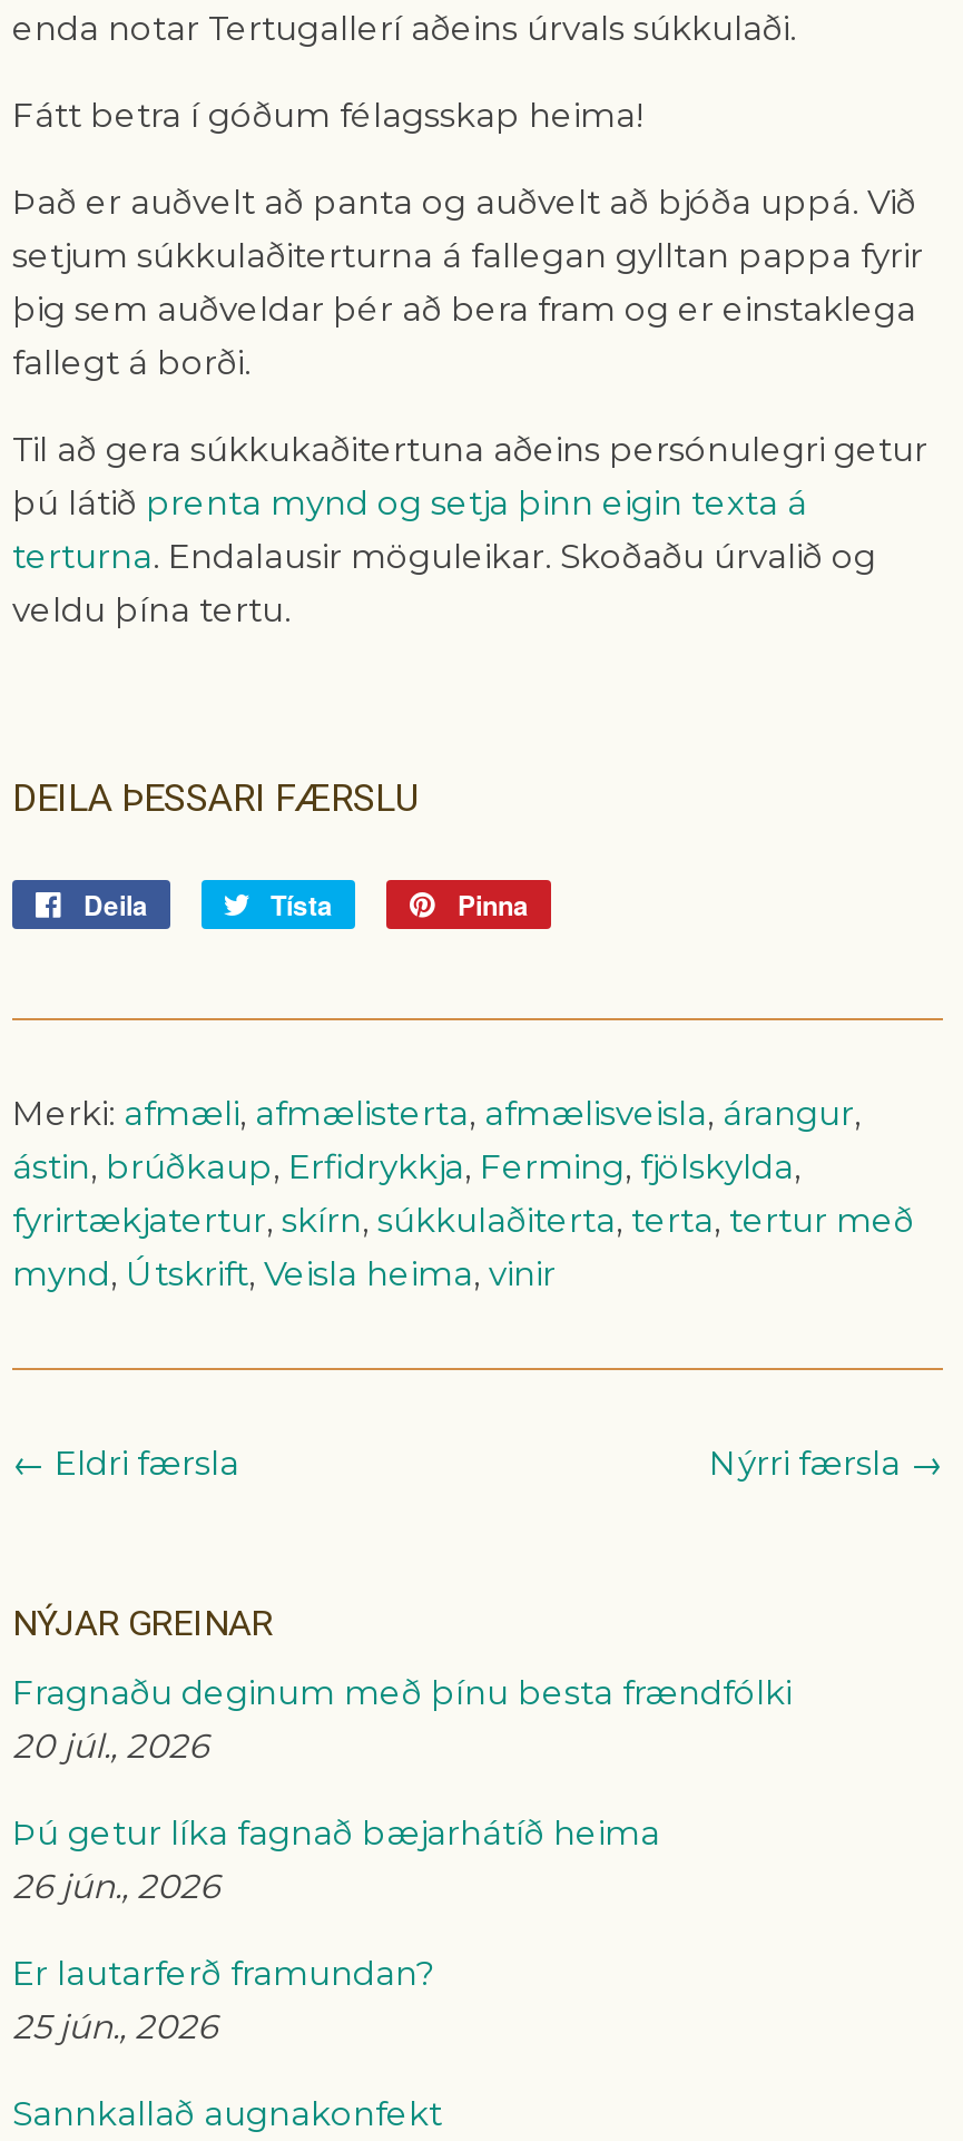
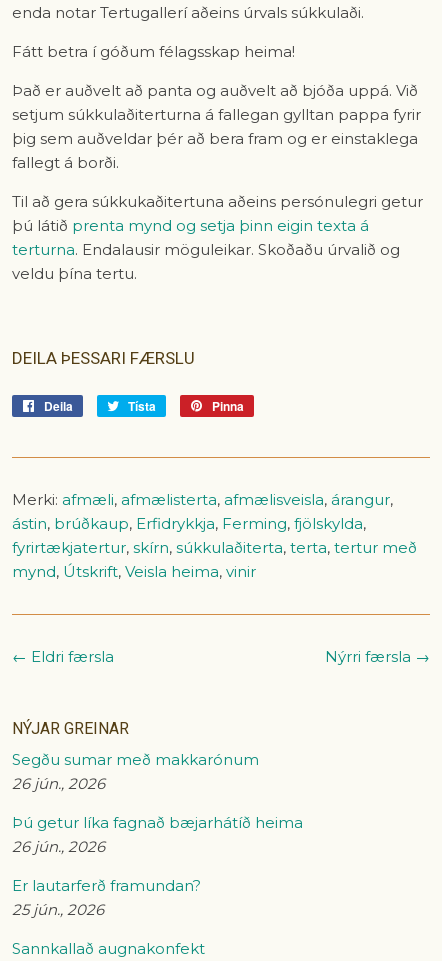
- Fragnaðu deginum með þínu besta frændfólki
- 20 júl., 2026
+ Segðu sumar með makkarónum
+ 26 jún., 2026
